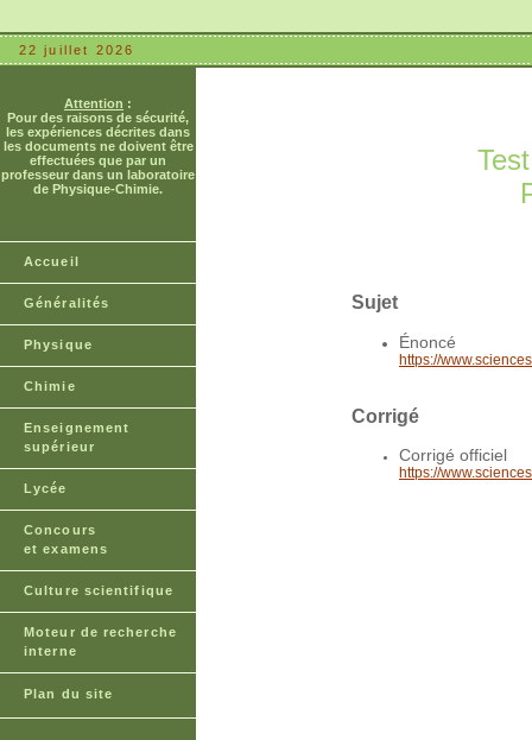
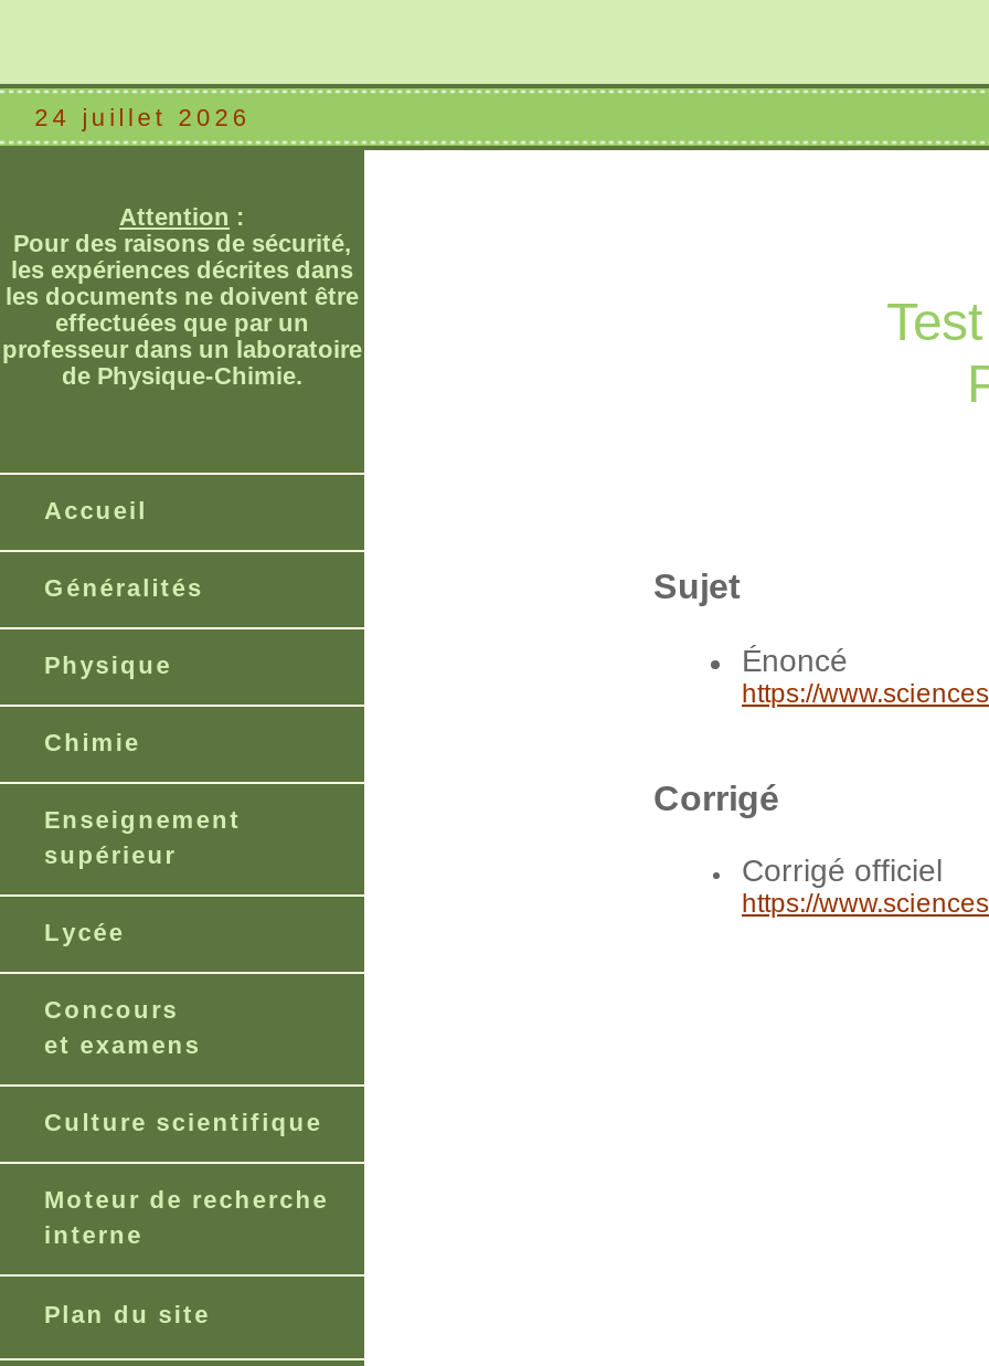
- 22 juillet 2026
+ 24 juillet 2026
